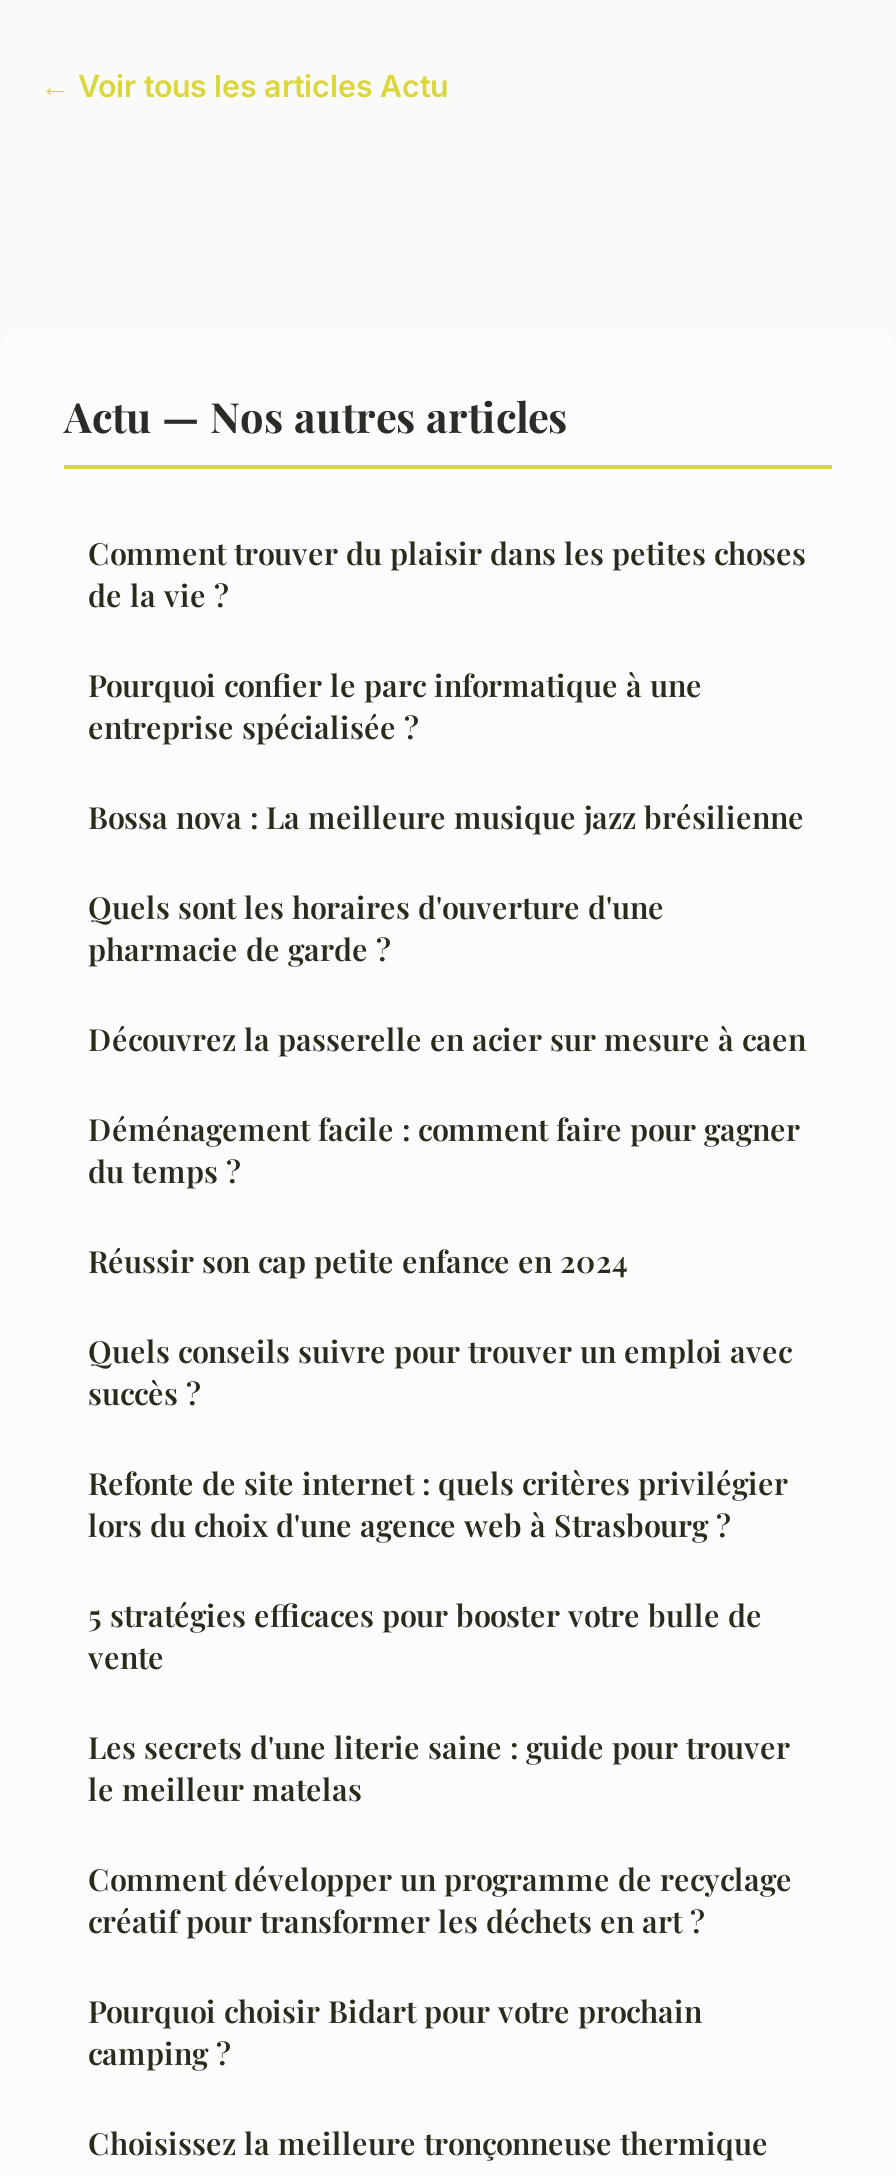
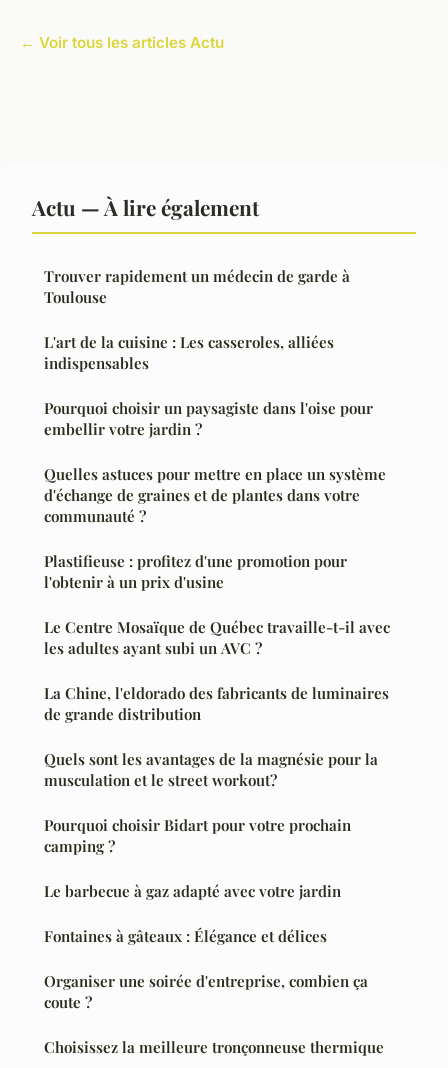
- Actu — Nos autres articles
- Comment trouver du plaisir dans les petites choses
- de la vie ?
- Pourquoi confier le parc informatique à une
- entreprise spécialisée ?
- Bossa nova : La meilleure musique jazz brésilienne
- Quels sont les horaires d'ouverture d'une
- pharmacie de garde ?
- Découvrez la passerelle en acier sur mesure à caen
- Déménagement facile : comment faire pour gagner
- du temps ?
- Réussir son cap petite enfance en 2024
- Quels conseils suivre pour trouver un emploi avec
- succès ?
- Refonte de site internet : quels critères privilégier
- lors du choix d'une agence web à Strasbourg ?
- 5 stratégies efficaces pour booster votre bulle de
- vente
- Les secrets d'une literie saine : guide pour trouver
- le meilleur matelas
- Comment développer un programme de recyclage
- créatif pour transformer les déchets en art ?
+ Actu — À lire également
+ Trouver rapidement un médecin de garde à
+ Toulouse
+ L'art de la cuisine : Les casseroles, alliées
+ indispensables
+ Pourquoi choisir un paysagiste dans l'oise pour
+ embellir votre jardin ?
+ Quelles astuces pour mettre en place un système
+ d'échange de graines et de plantes dans votre
+ communauté ?
+ Plastifieuse : profitez d'une promotion pour
+ l'obtenir à un prix d'usine
+ Le Centre Mosaïque de Québec travaille-t-il avec
+ les adultes ayant subi un AVC ?
+ La Chine, l'eldorado des fabricants de luminaires
+ de grande distribution
+ Quels sont les avantages de la magnésie pour la
+ musculation et le street workout?

moved up: Pourquoi choisir Bidart pour votre prochain | camping ?

+ Le barbecue à gaz adapté avec votre jardin
+ Fontaines à gâteaux : Élégance et délices
+ Organiser une soirée d'entreprise, combien ça
+ coute ?
